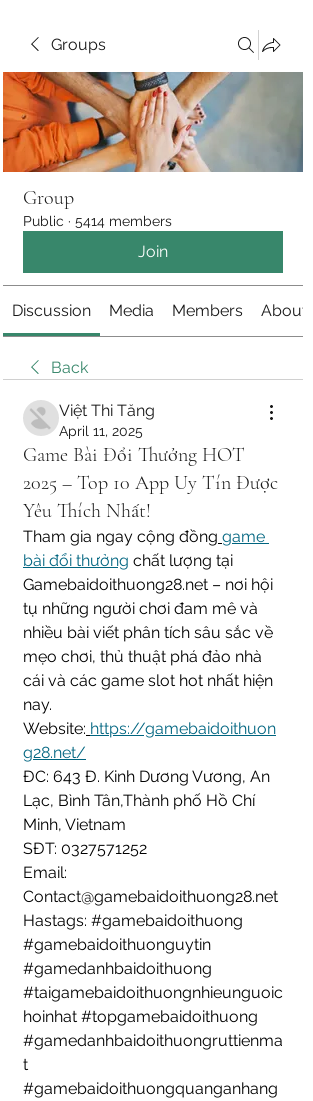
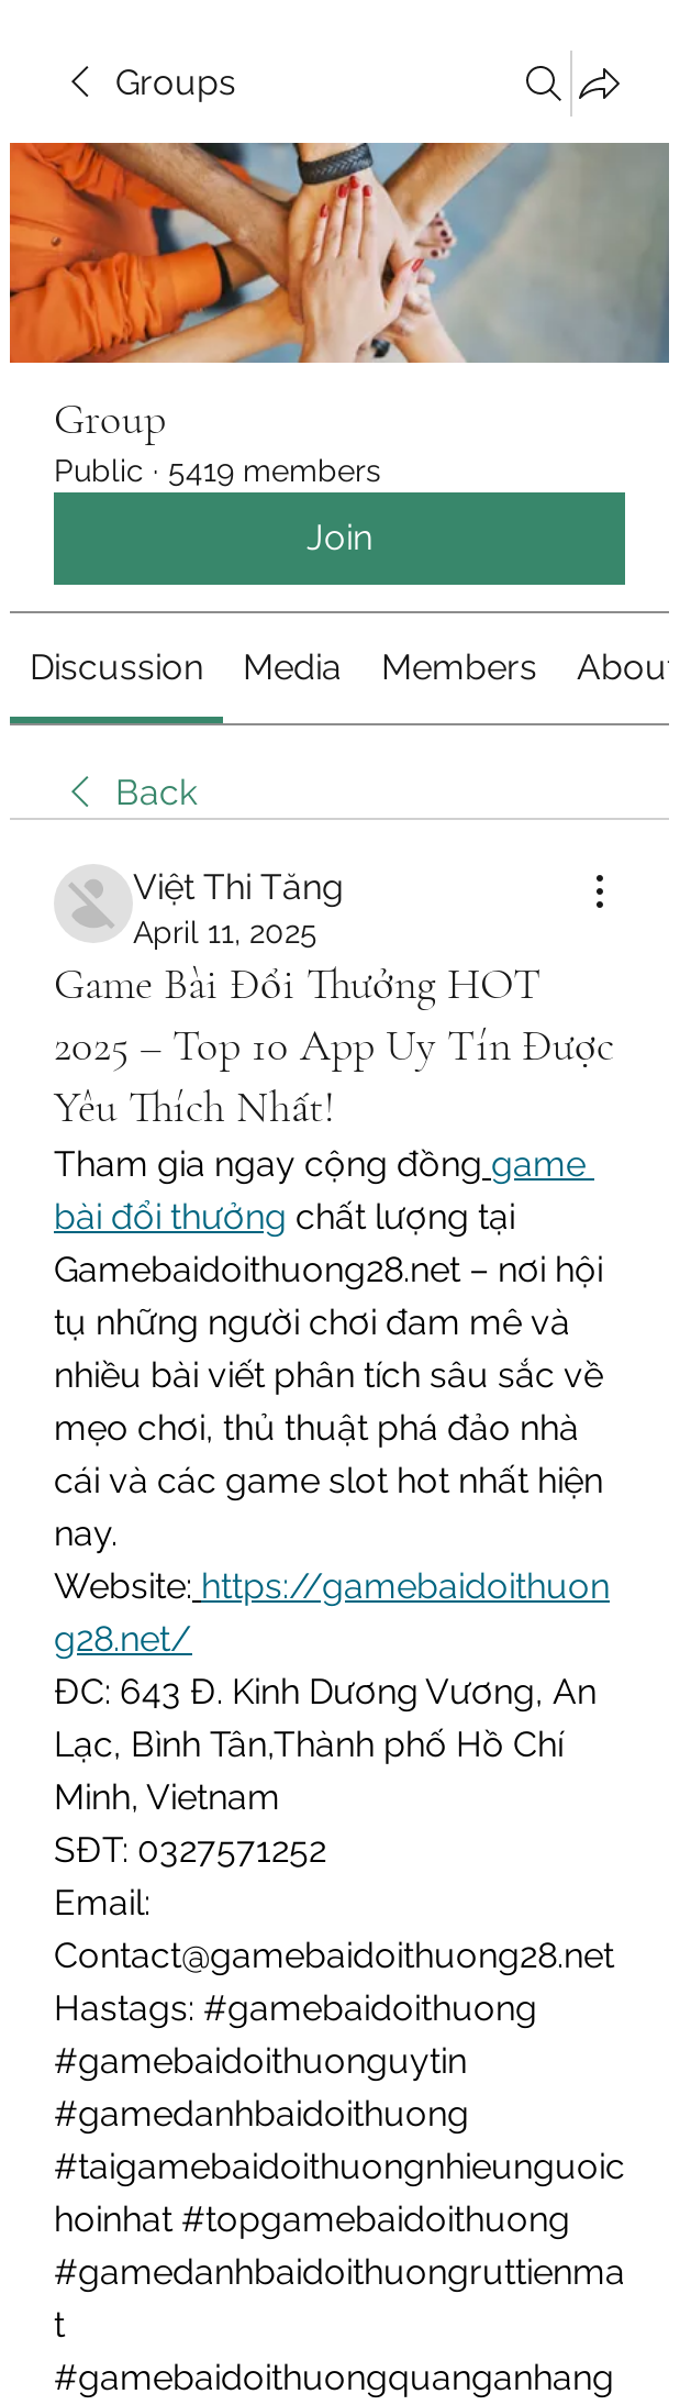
- Public · 5414 members
+ Public · 5419 members
